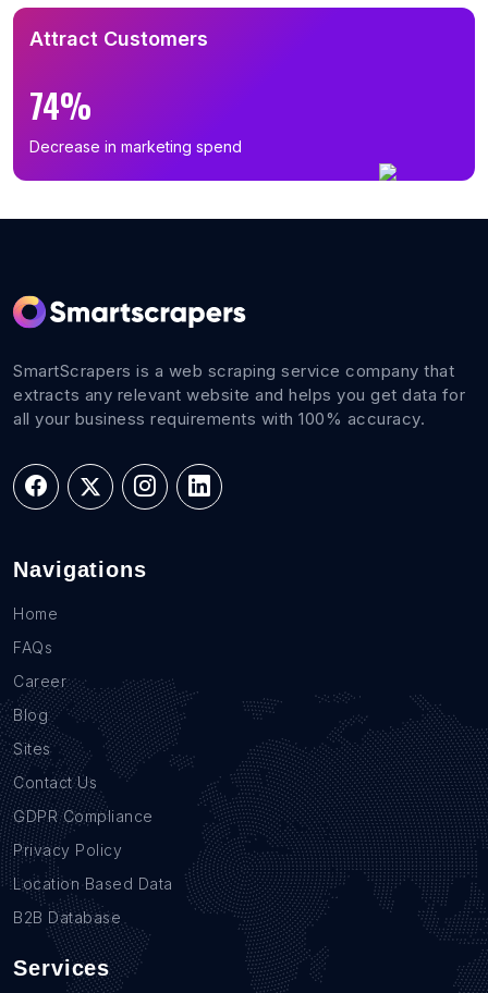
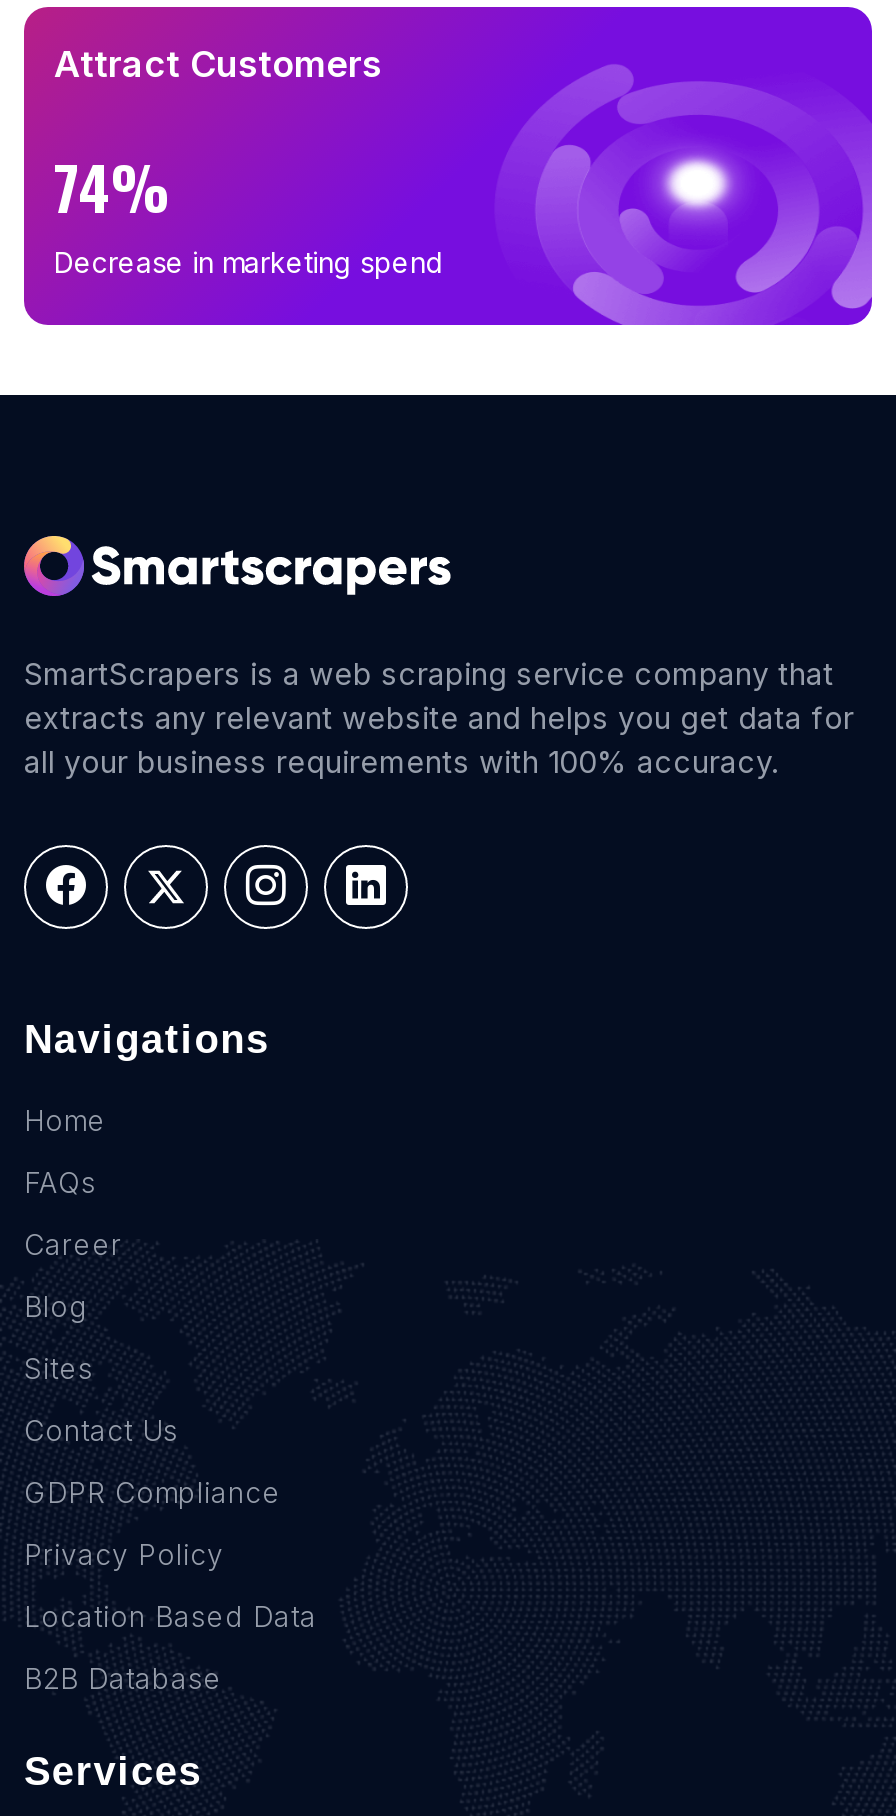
+ [image]
